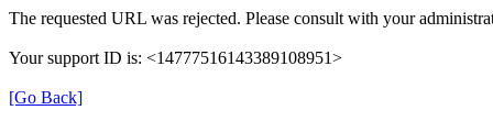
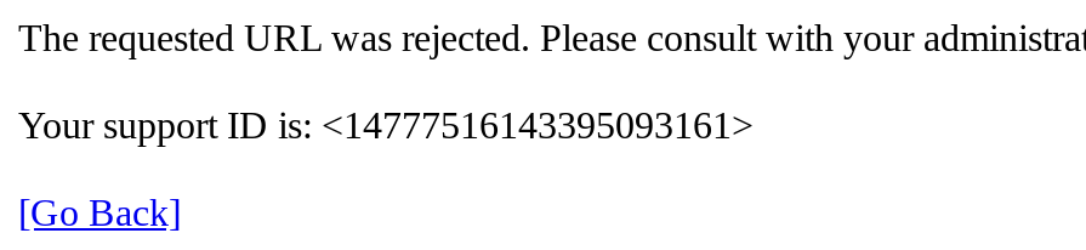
- Your support ID is: <14777516143389108951>
+ Your support ID is: <14777516143395093161>
